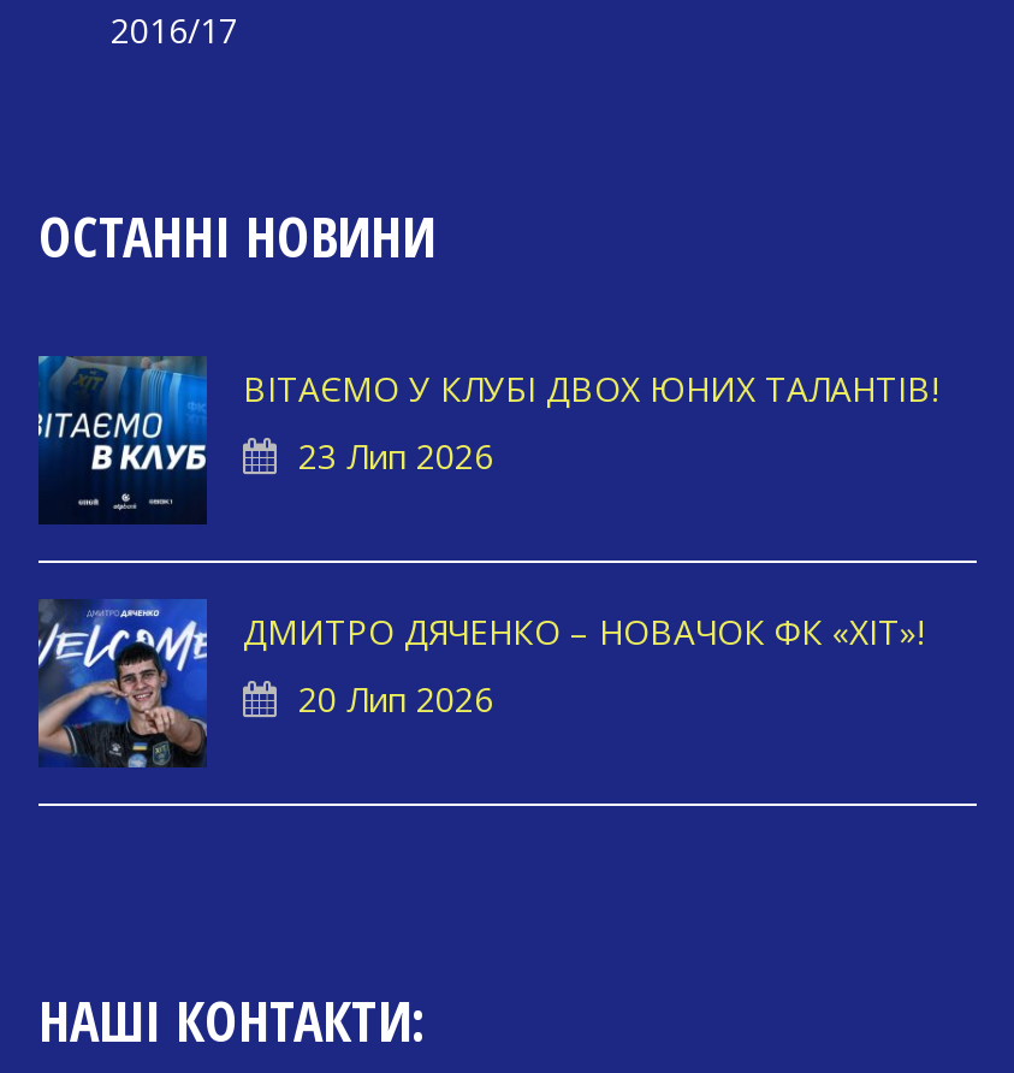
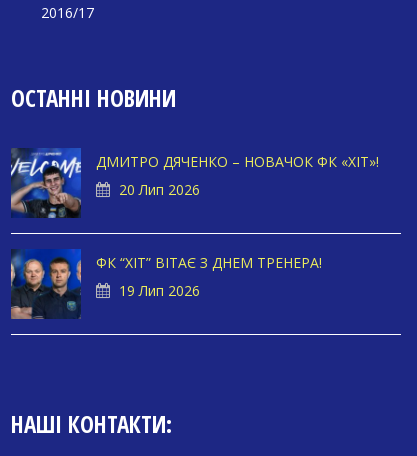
- [image]
- ВІТАЄМО У КЛУБІ ДВОХ ЮНИХ ТАЛАНТІВ!
- 23 Лип 2026

moved up: [image] | ДМИТРО ДЯЧЕНКО – НОВАЧОК ФК «ХІТ»! | 20 Лип 2026

+ [image]
+ ФК “ХІТ” ВІТАЄ З ДНЕМ ТРЕНЕРА!
+ 19 Лип 2026
